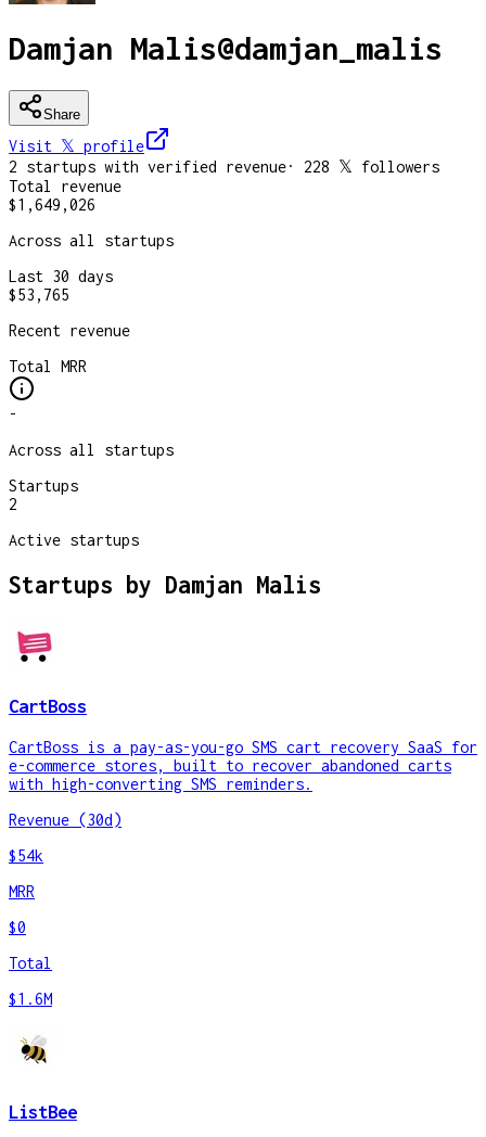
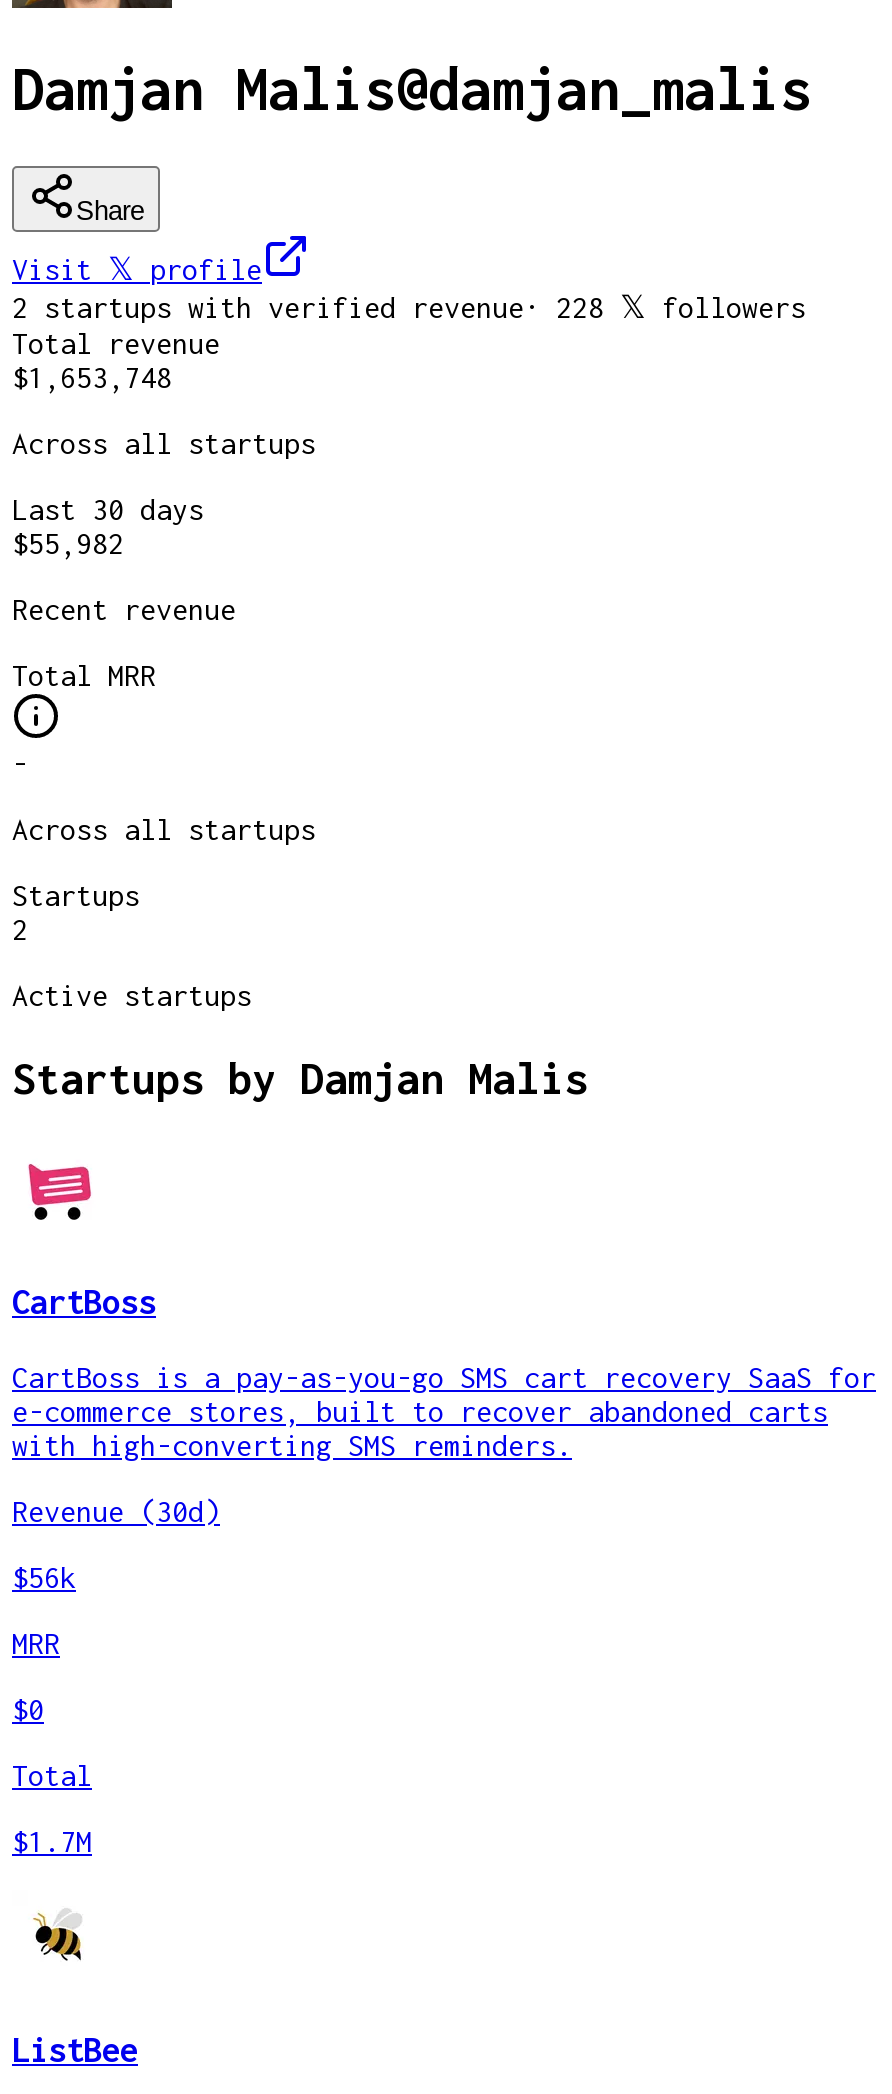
- $1,649,026
+ $1,653,748

- $53,765
+ $55,982

- $54k
+ $56k

- $1.6M
+ $1.7M
